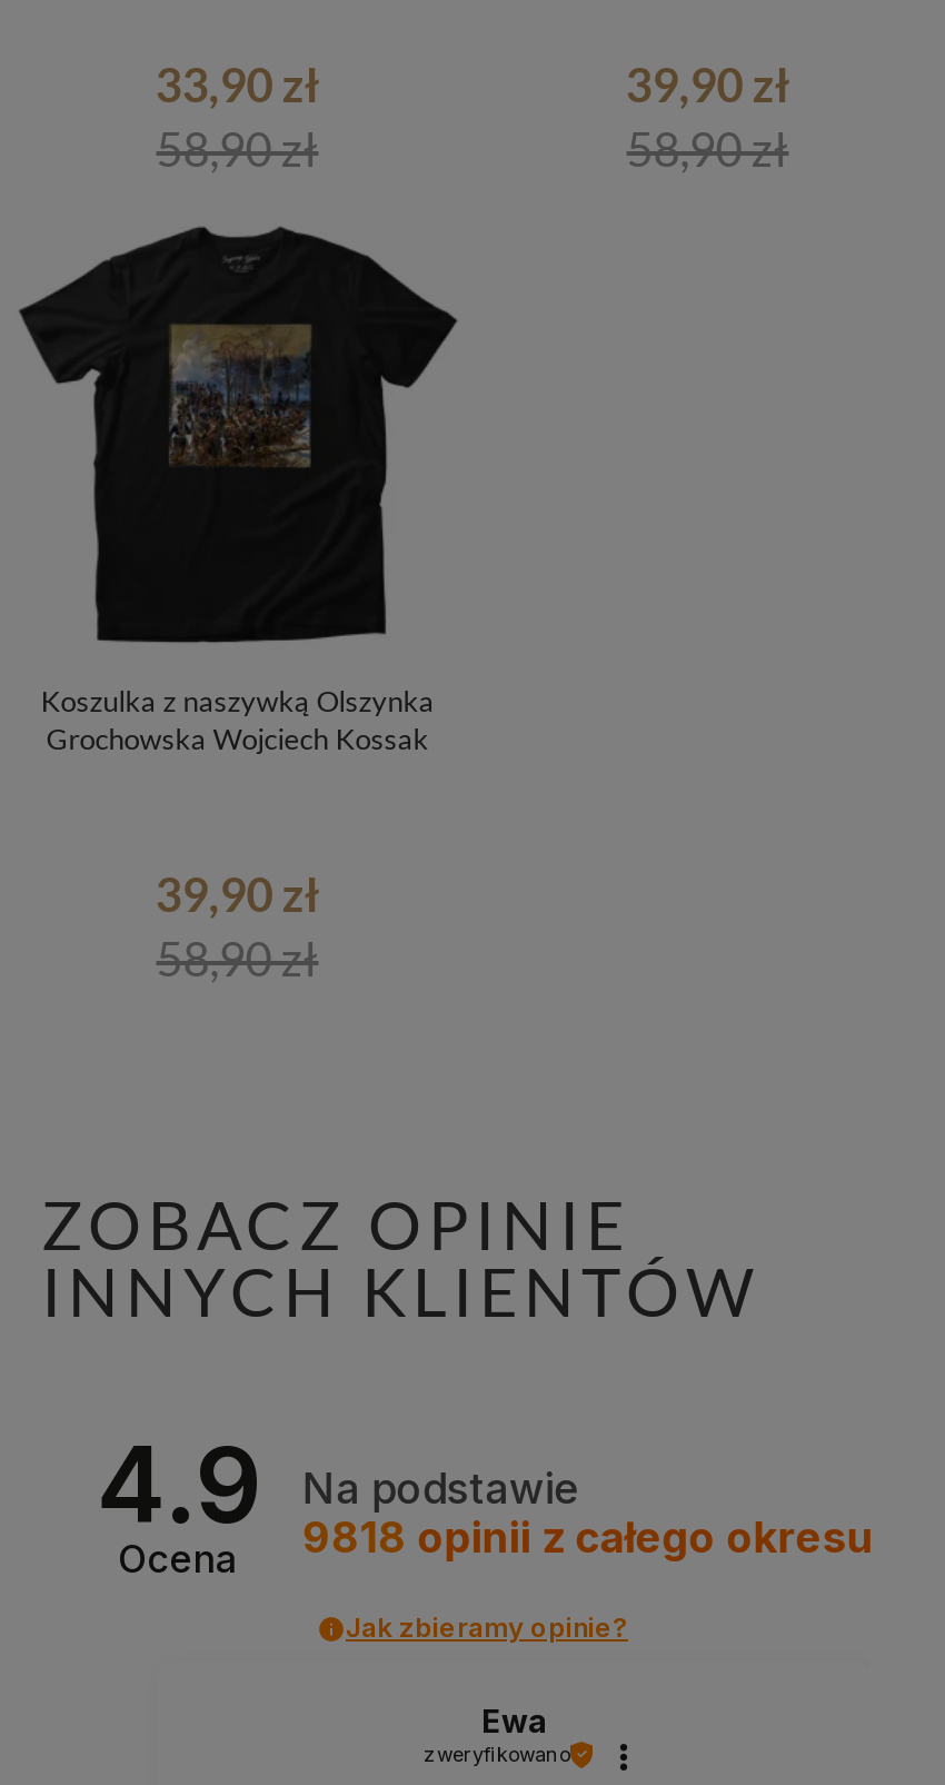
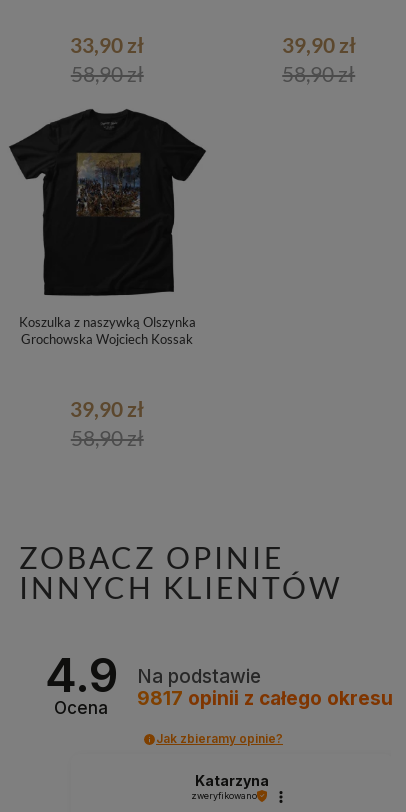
- 9818 opinii z całego okresu
+ 9817 opinii z całego okresu

- Ewa
+ Katarzyna
